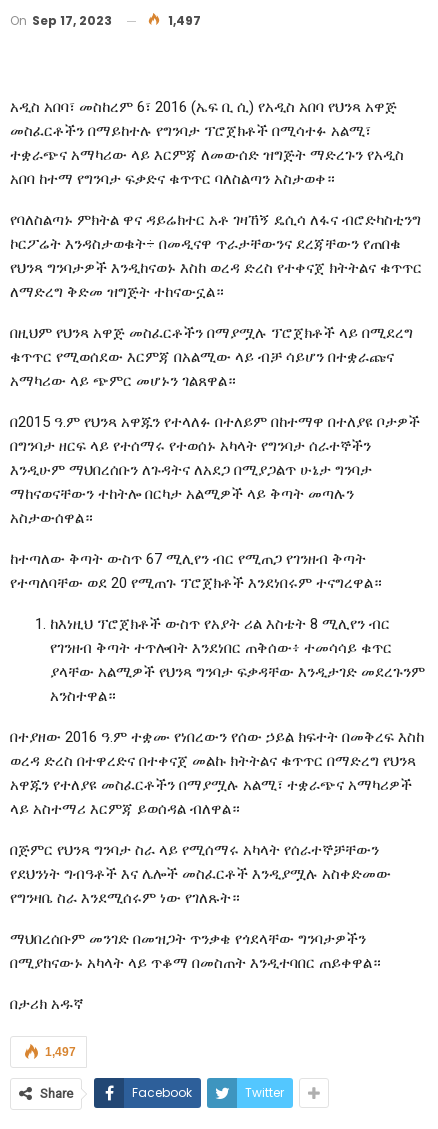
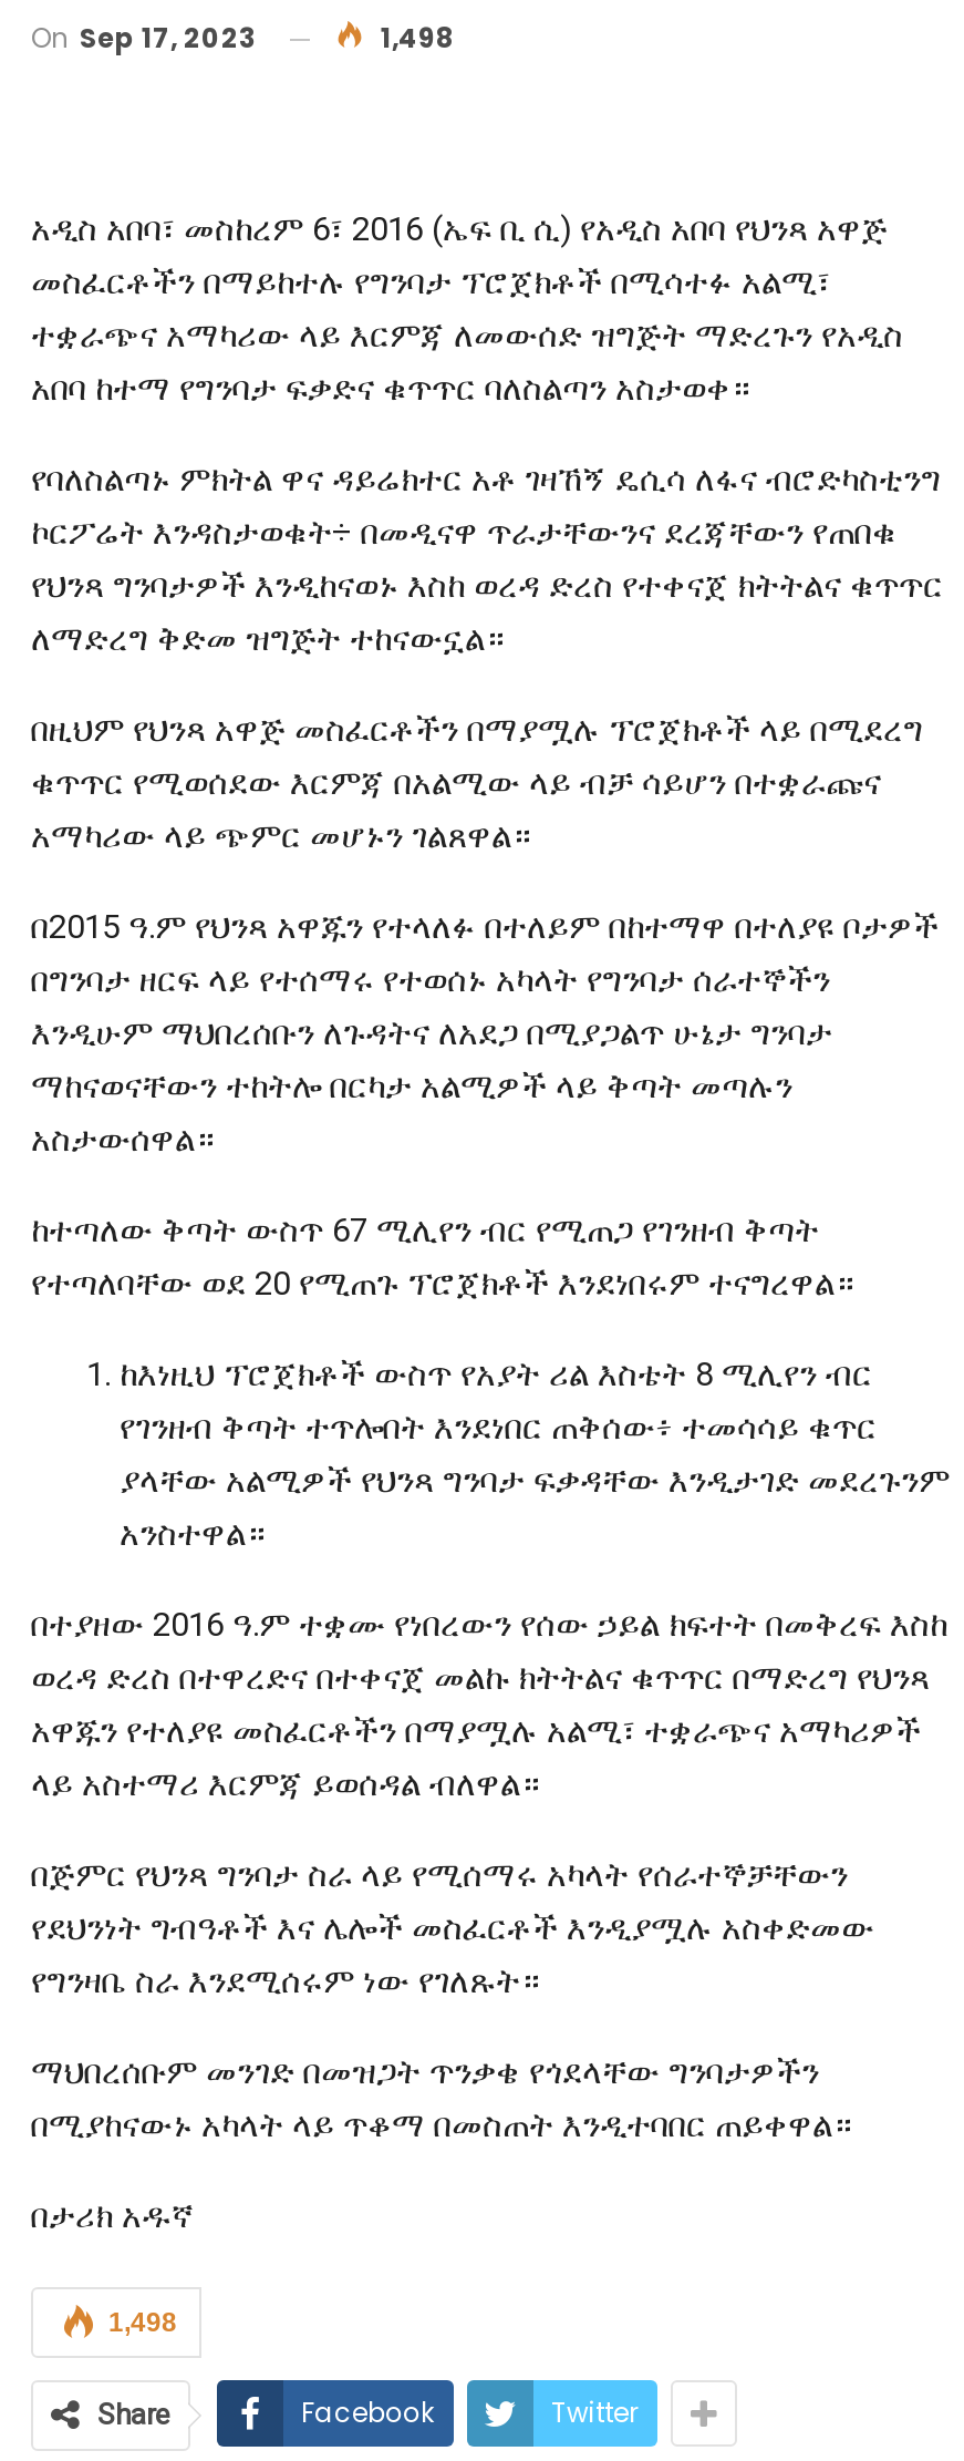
- 1,497
+ 1,498

- 1,497
+ 1,498
